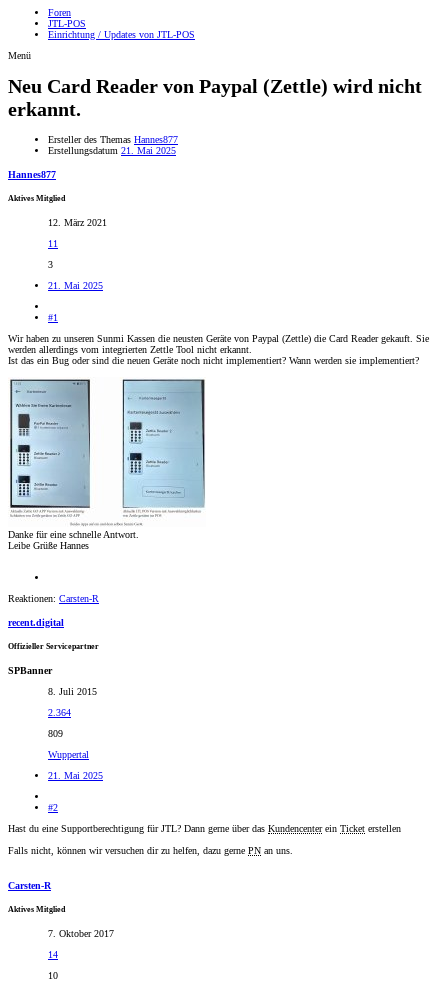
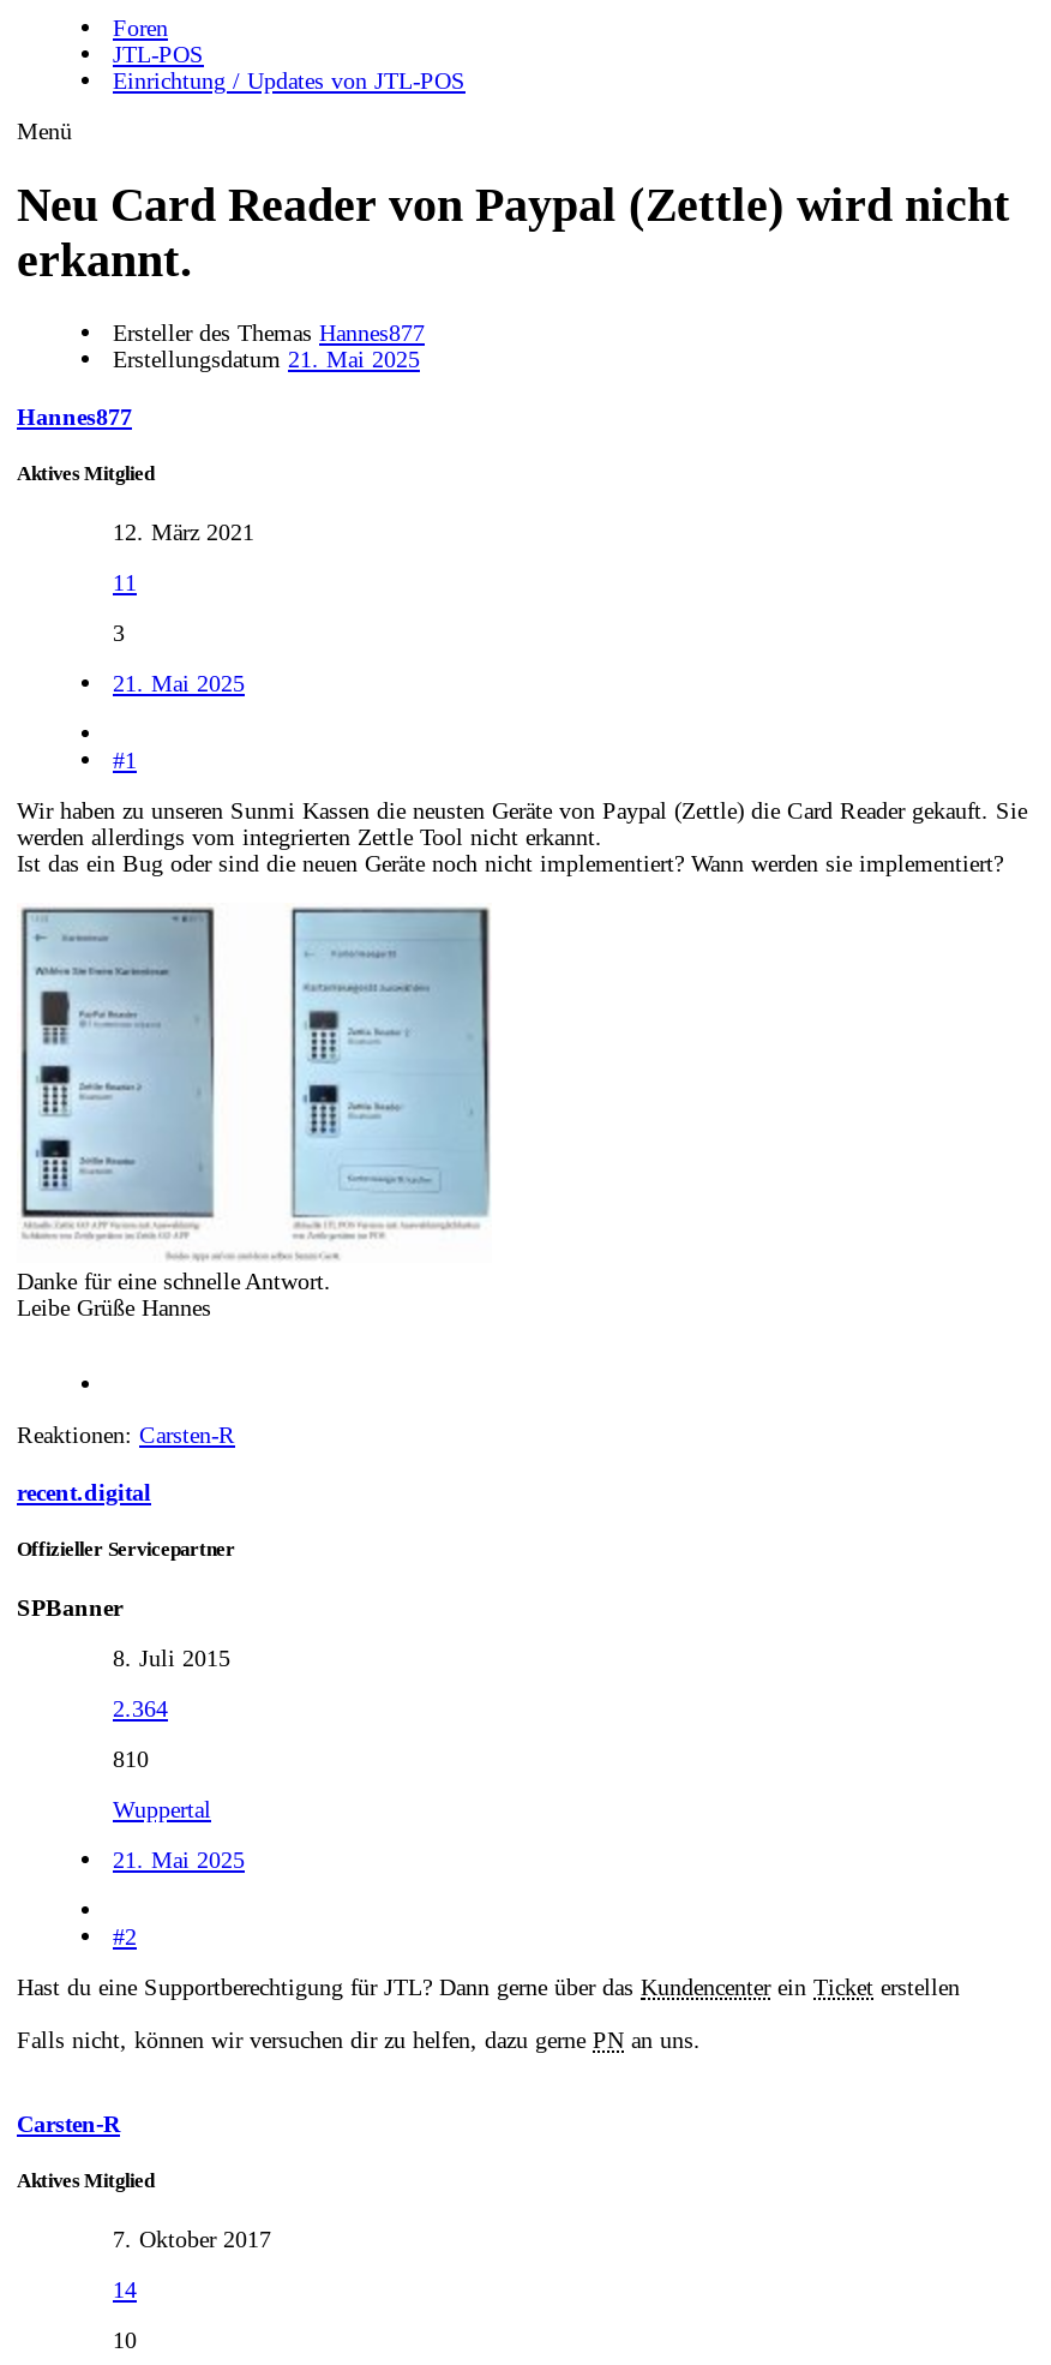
- 809
+ 810
